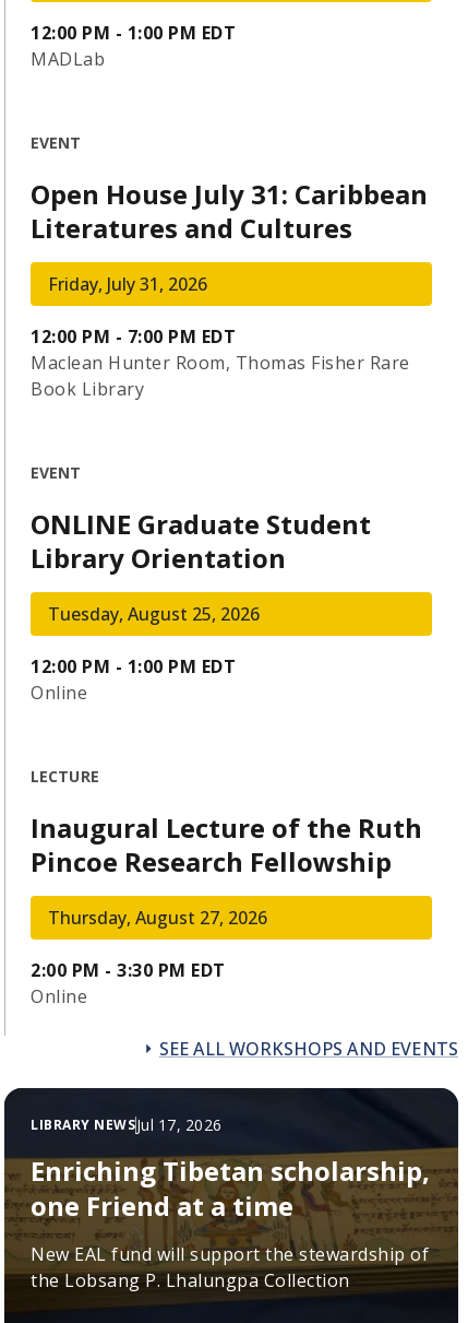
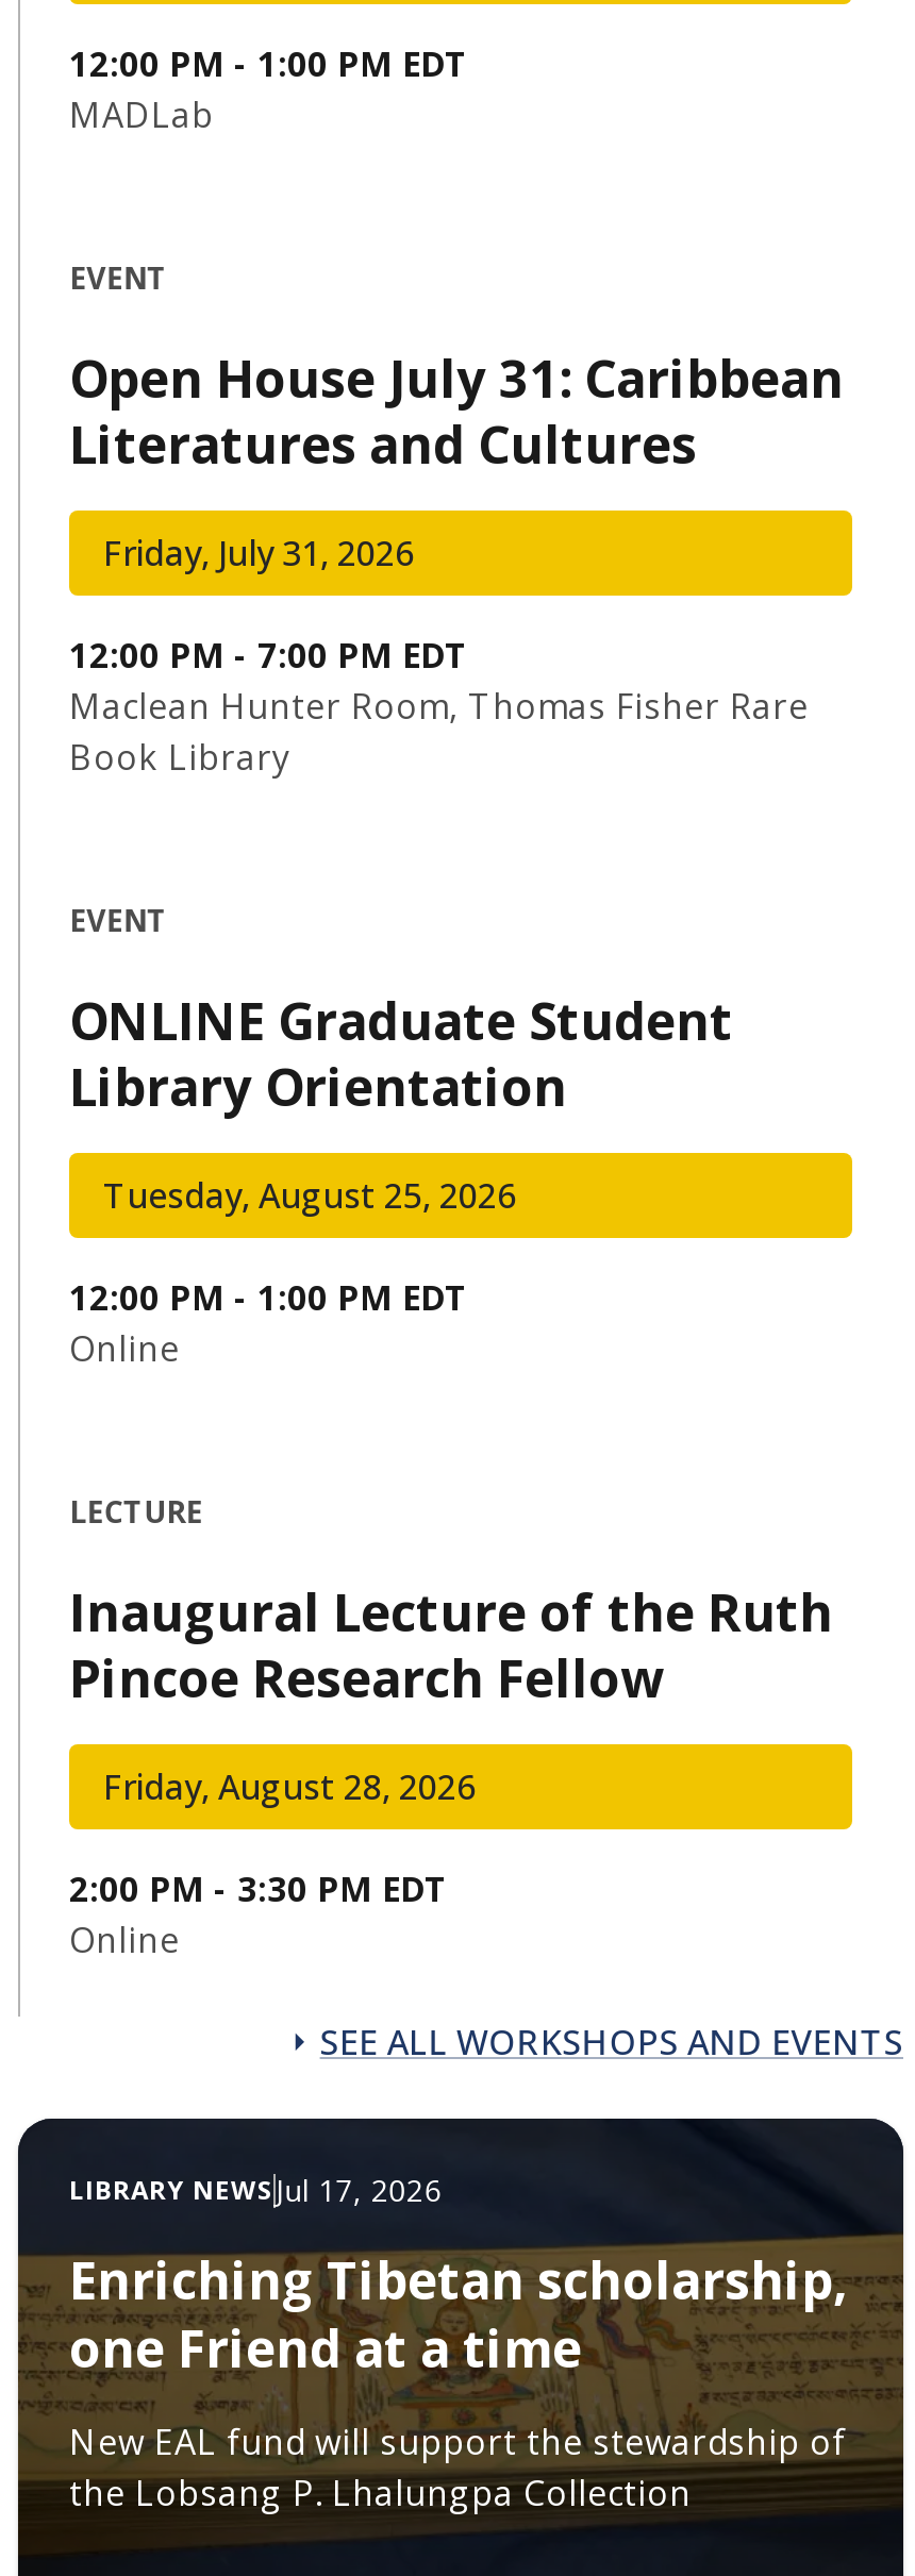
- Pincoe Research Fellowship
+ Pincoe Research Fellow

- Thursday, August 27, 2026
+ Friday, August 28, 2026
